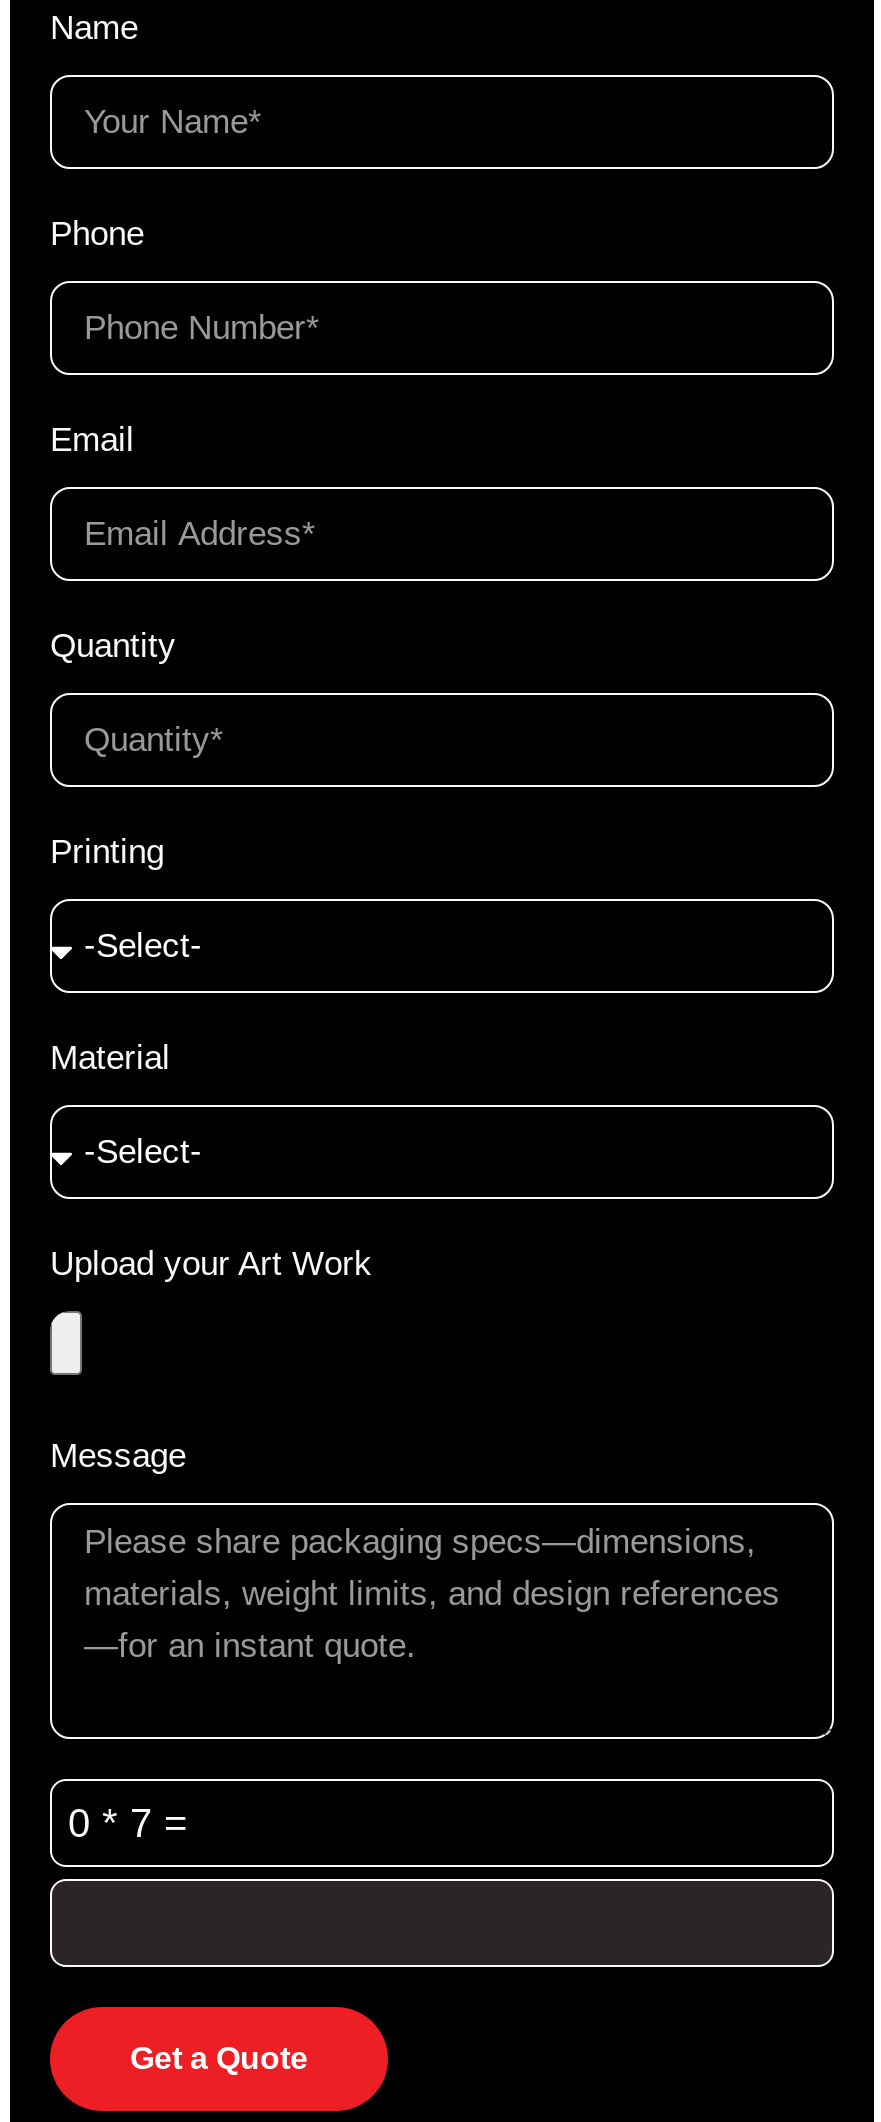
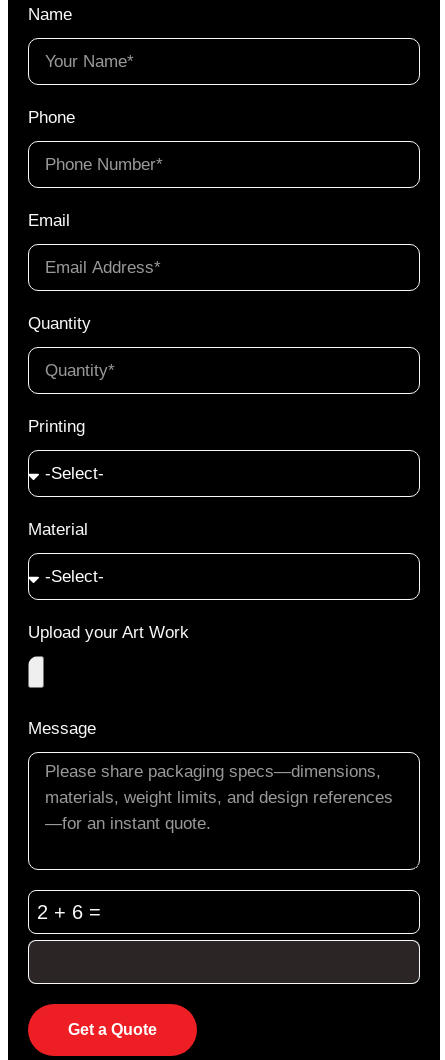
- 0 * 7 =
+ 2 + 6 =
